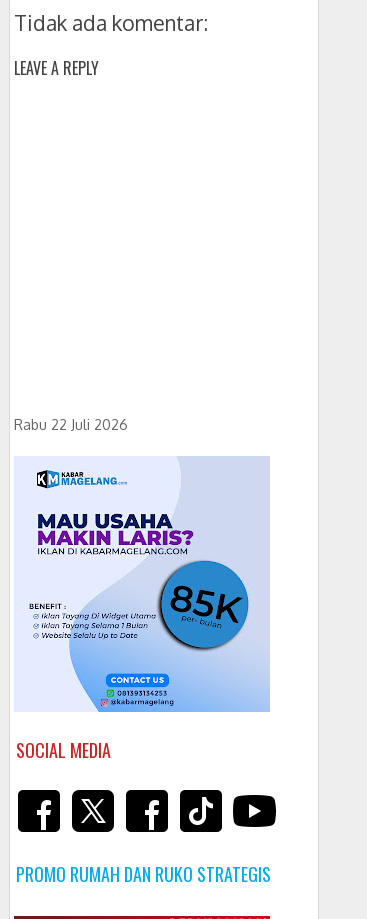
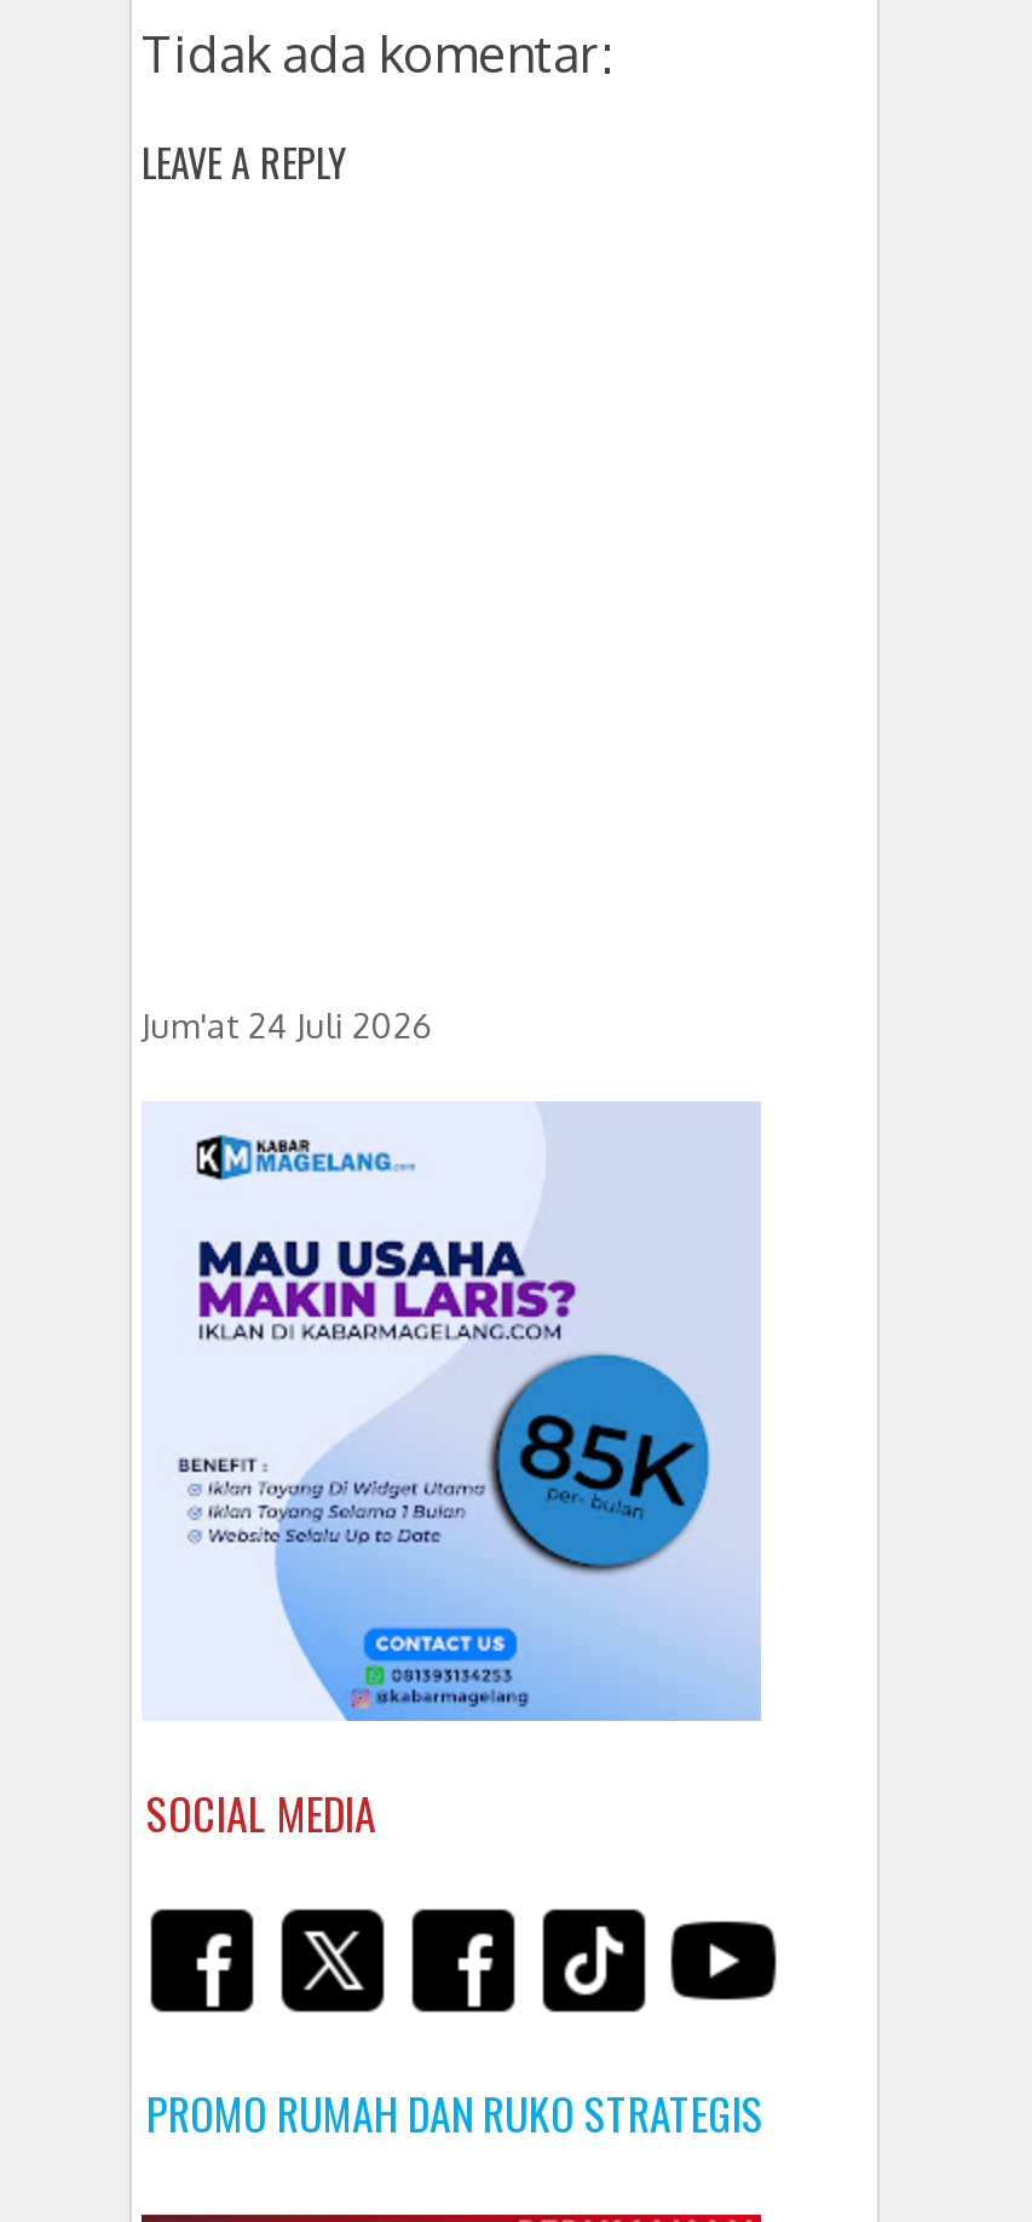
- Rabu 22 Juli 2026
+ Jum'at 24 Juli 2026
